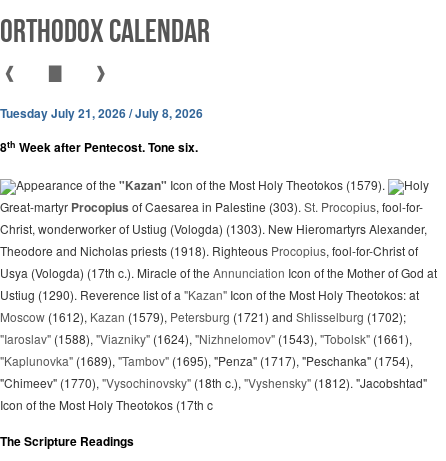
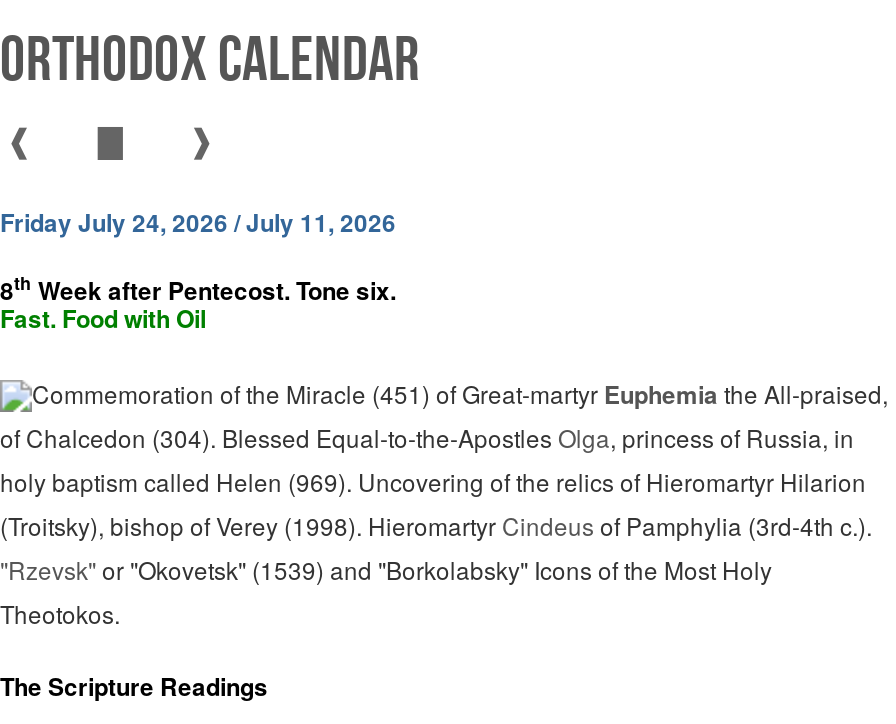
- Tuesday July 21, 2026 / July 8, 2026
+ Friday July 24, 2026 / July 11, 2026

- Appearance of the "Kazan" Icon of the Most Holy Theotokos (1579).
- Holy
- Great-martyr Procopius of Caesarea in Palestine (303). St. Procopius, fool-for-
- Christ, wonderworker of Ustiug (Vologda) (1303). New Hieromartyrs Alexander,
- Theodore and Nicholas priests (1918). Righteous Procopius, fool-for-Christ of
- Usya (Vologda) (17th c.). Miracle of the Annunciation Icon of the Mother of God at
- Ustiug (1290). Reverence list of a "Kazan" Icon of the Most Holy Theotokos: at
- Moscow (1612), Kazan (1579), Petersburg (1721) and Shlisselburg (1702);
- "Iaroslav" (1588), "Viazniky" (1624), "Nizhnelomov" (1543), "Tobolsk" (1661),
- "Kaplunovka" (1689), "Tambov" (1695), "Penza" (1717), "Peschanka" (1754),
- "Chimeev" (1770), "Vysochinovsky" (18th c.), "Vyshensky" (1812). "Jacobshtad"
- Icon of the Most Holy Theotokos (17th c
+ Fast. Food with Oil
+ Commemoration of the Miracle (451) of Great-martyr Euphemia the All-praised,
+ of Chalcedon (304). Blessed Equal-to-the-Apostles Olga, princess of Russia, in
+ holy baptism called Helen (969). Uncovering of the relics of Hieromartyr Hilarion
+ (Troitsky), bishop of Verey (1998). Hieromartyr Cindeus of Pamphylia (3rd-4th c.).
+ "Rzevsk" or "Okovetsk" (1539) and "Borkolabsky" Icons of the Most Holy
+ Theotokos.
